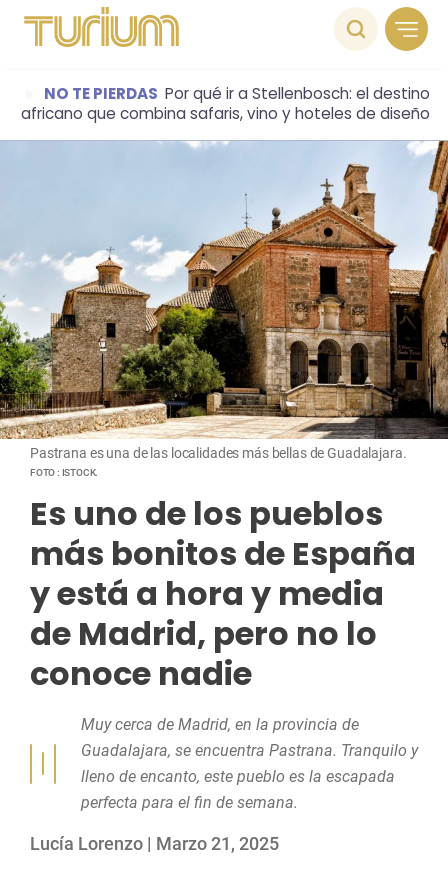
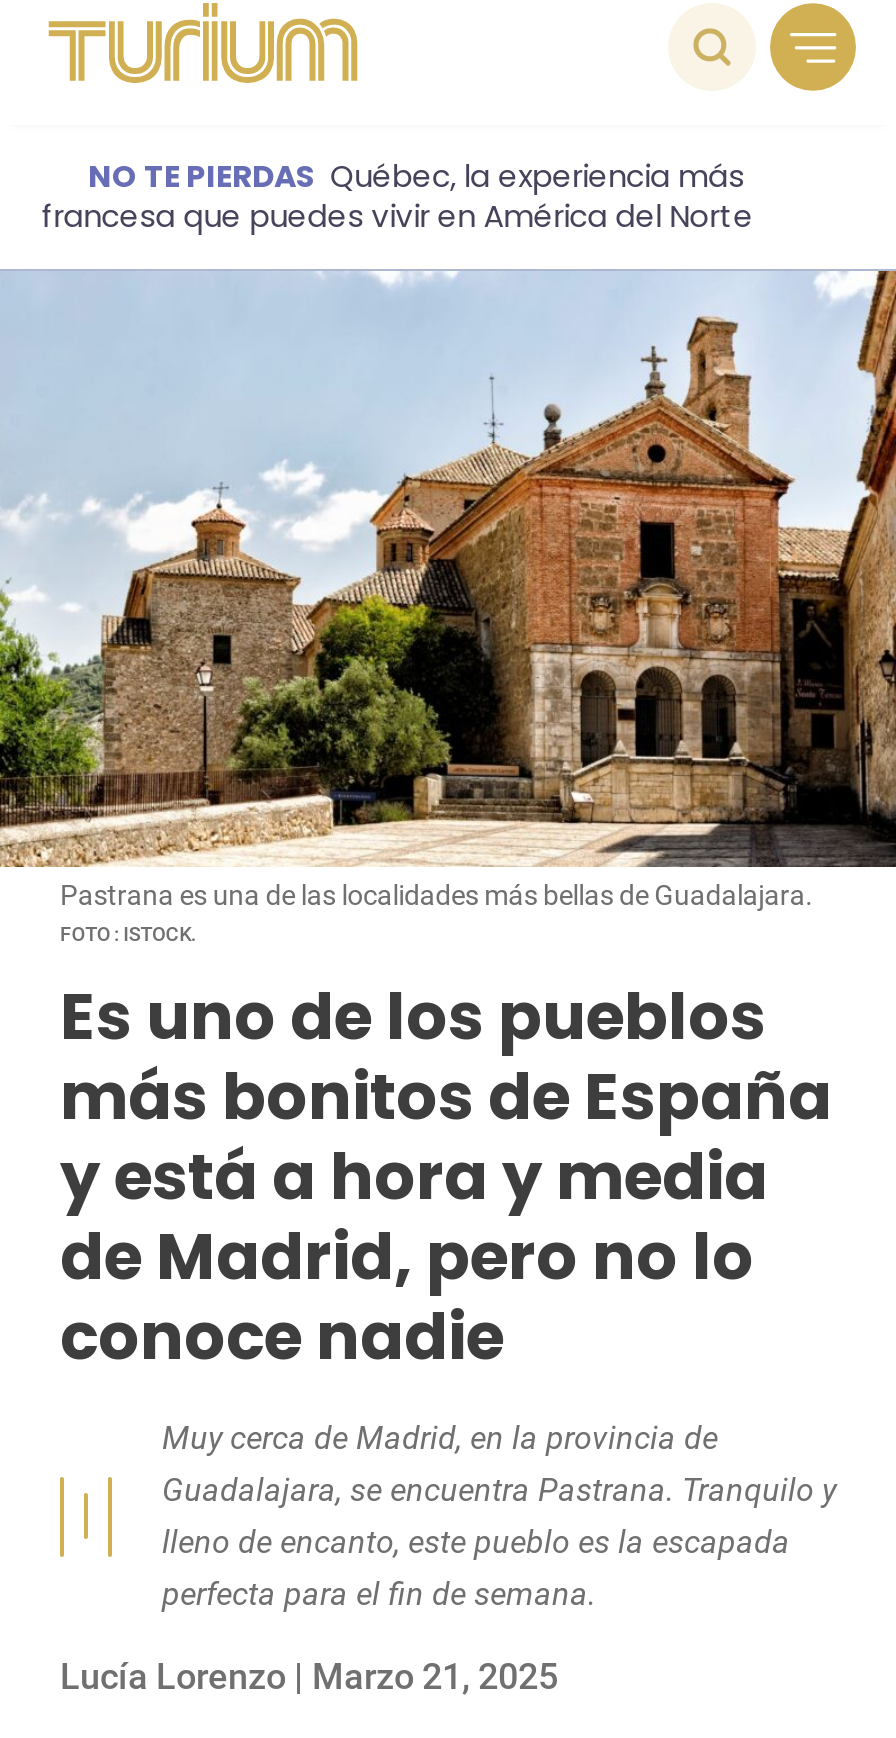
- NO TE PIERDAS Por qué ir a Stellenbosch: el destino
- africano que combina safaris, vino y hoteles de diseño
+ NO TE PIERDAS Québec, la experiencia más
+ francesa que puedes vivir en América del Norte
